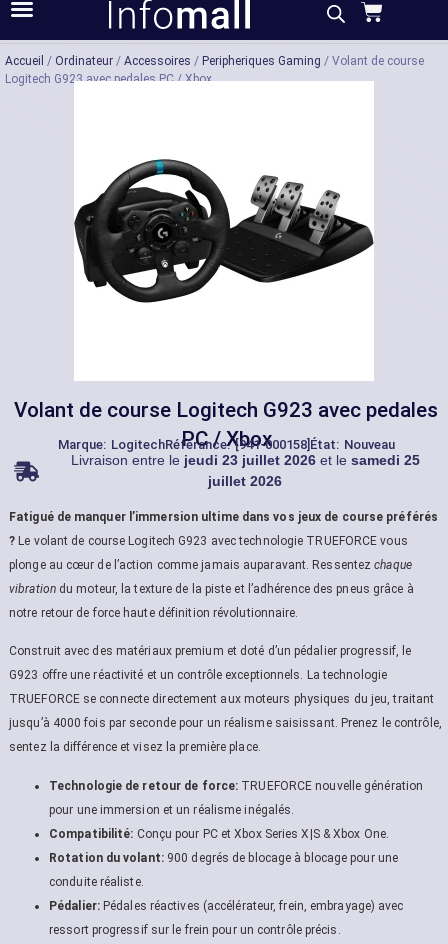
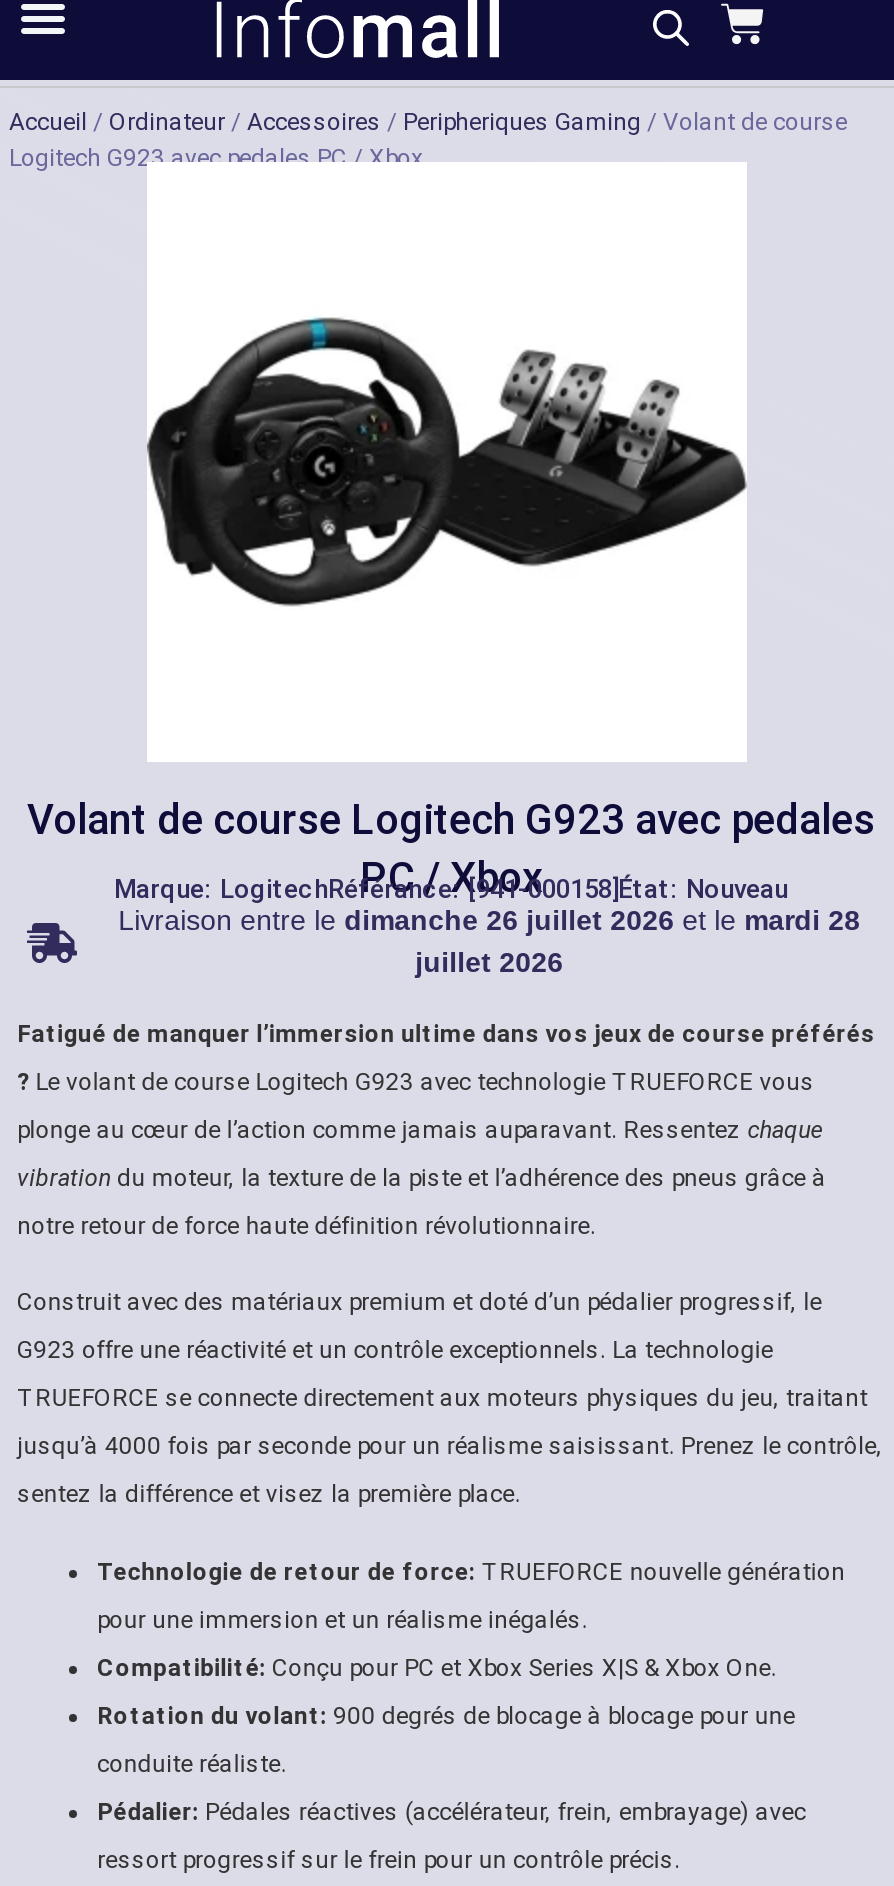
- Livraison entre le jeudi 23 juillet 2026 et le samedi 25
+ Livraison entre le dimanche 26 juillet 2026 et le mardi 28
